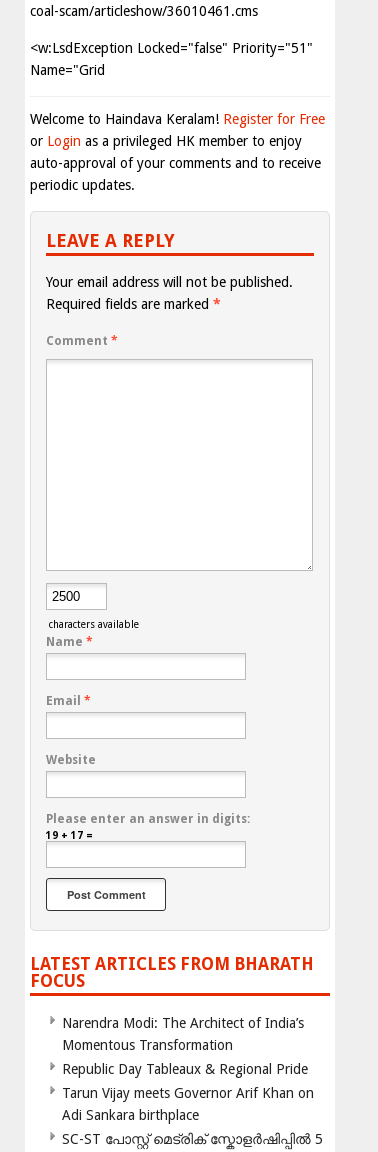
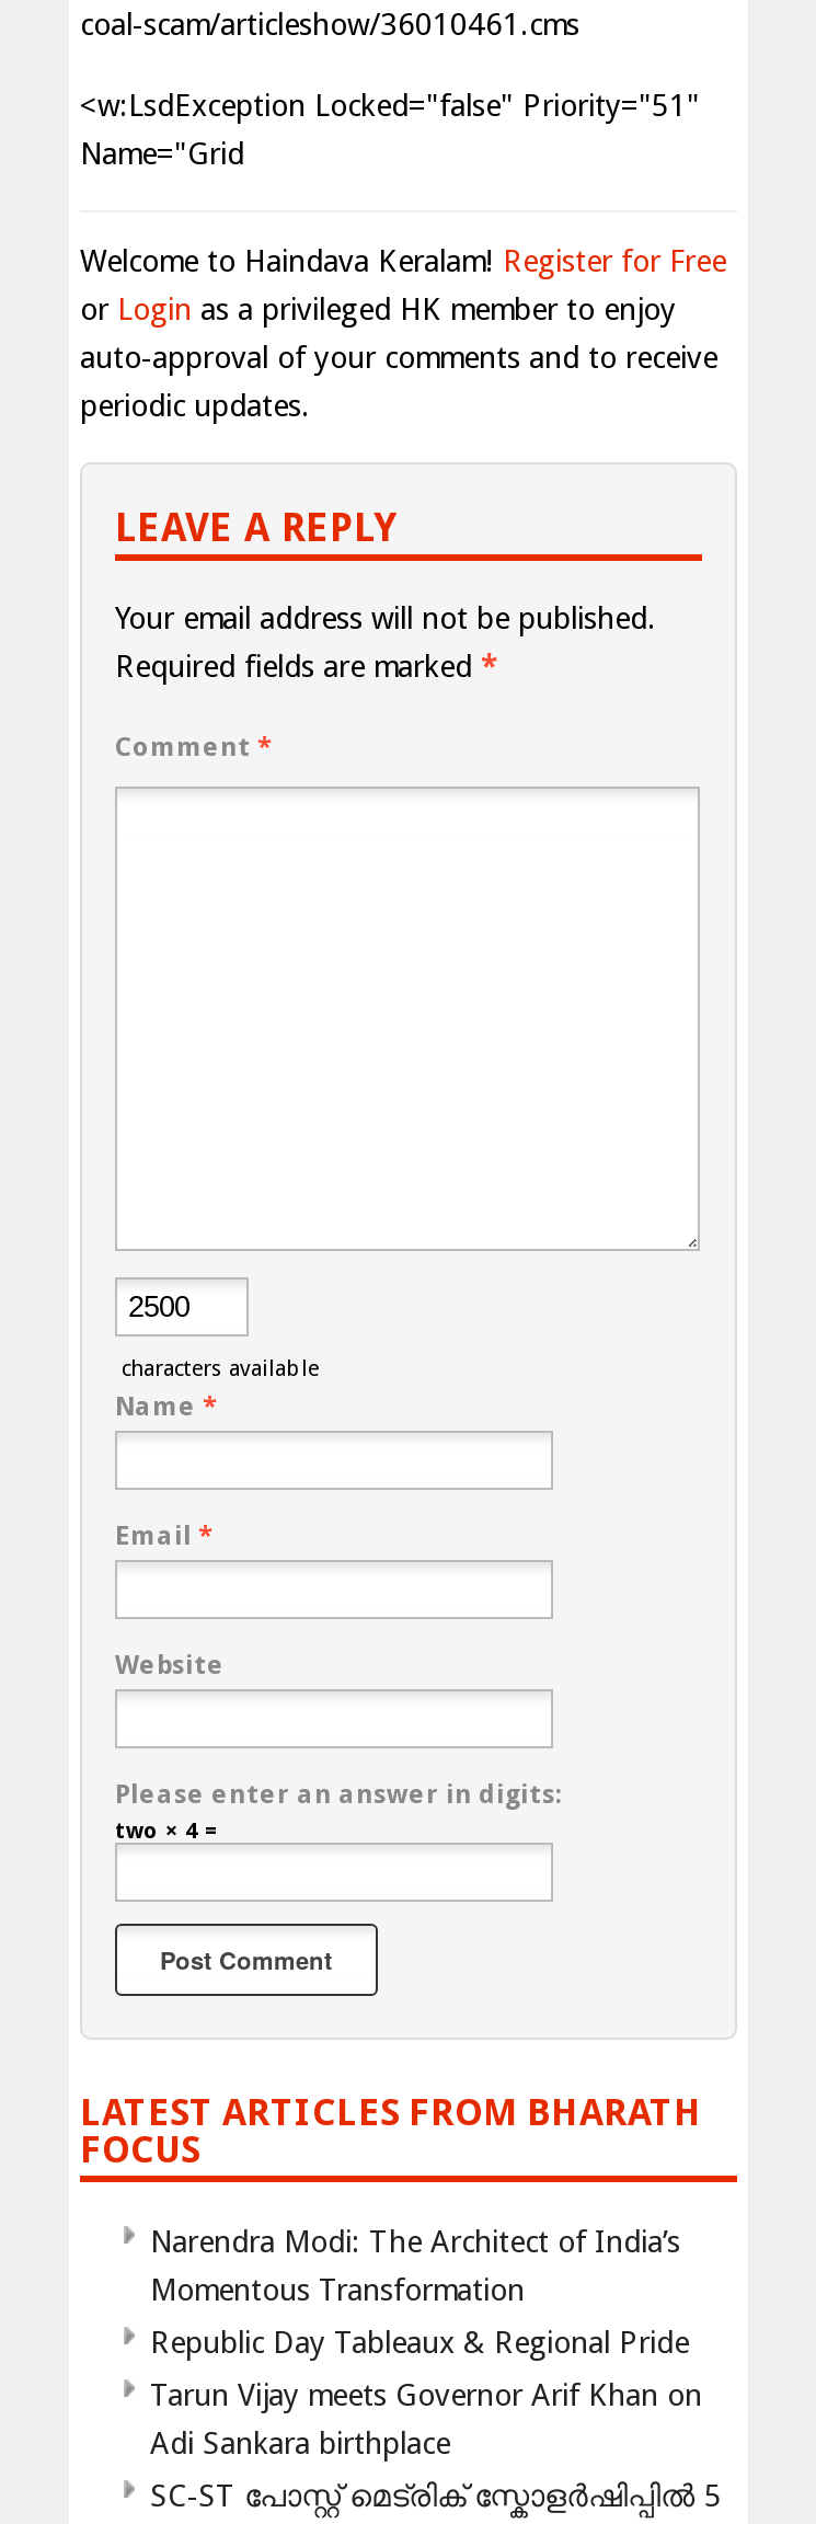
- 19 + 17 =
+ two × 4 =
